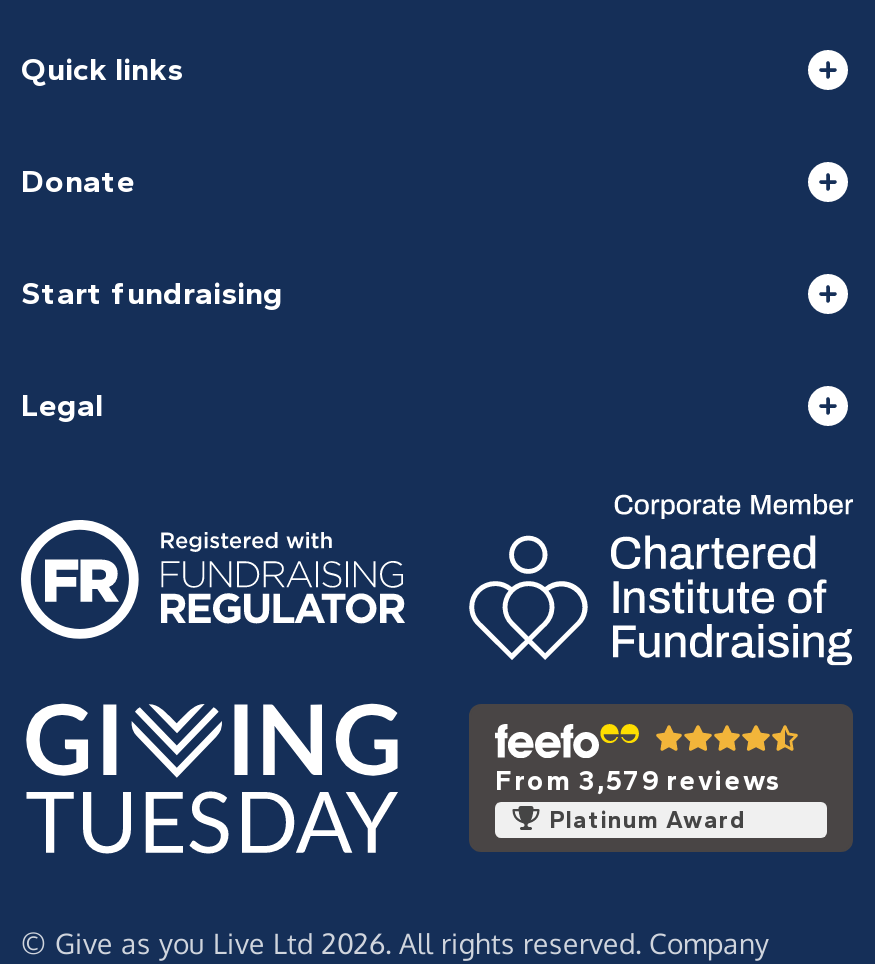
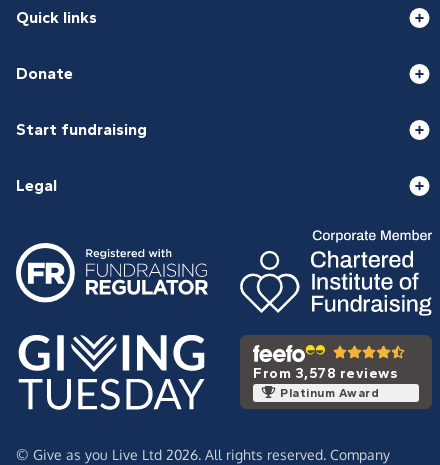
- From 3,579 reviews
+ From 3,578 reviews
